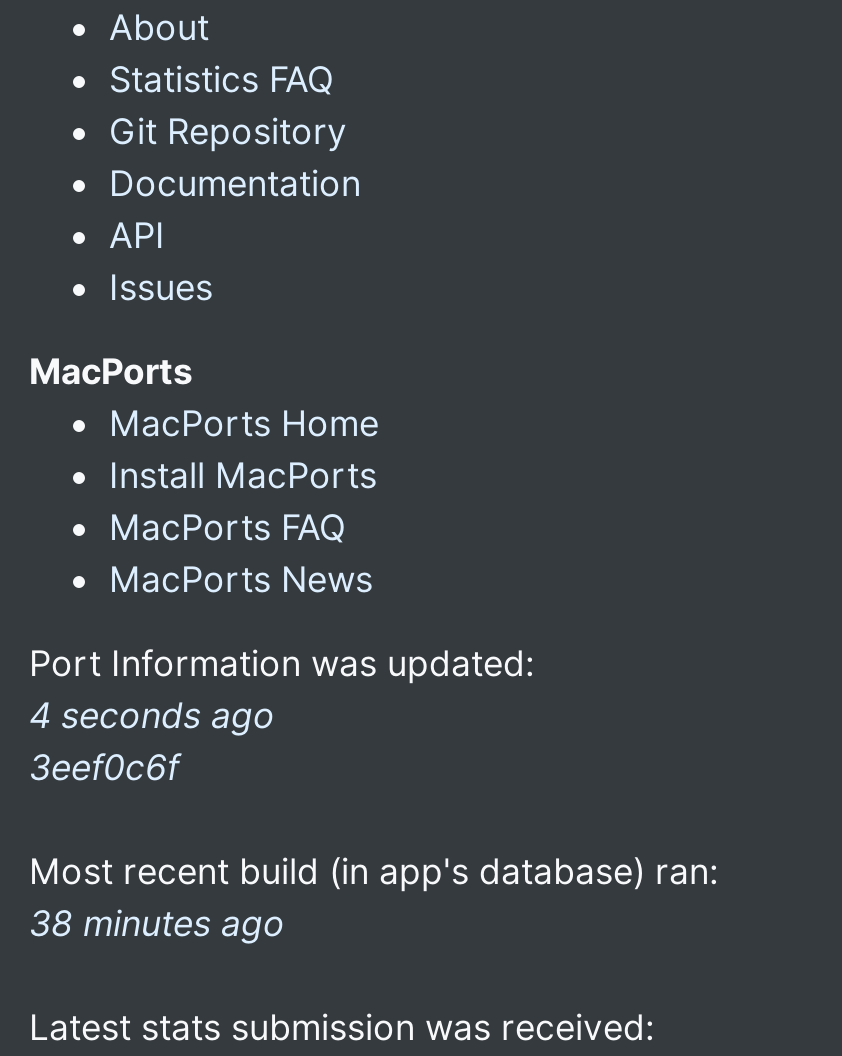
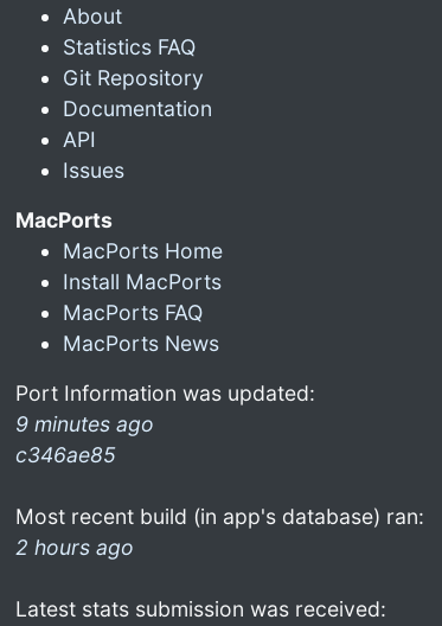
- 4 seconds ago
- 3eef0c6f
+ 9 minutes ago
+ c346ae85

- 38 minutes ago
+ 2 hours ago
